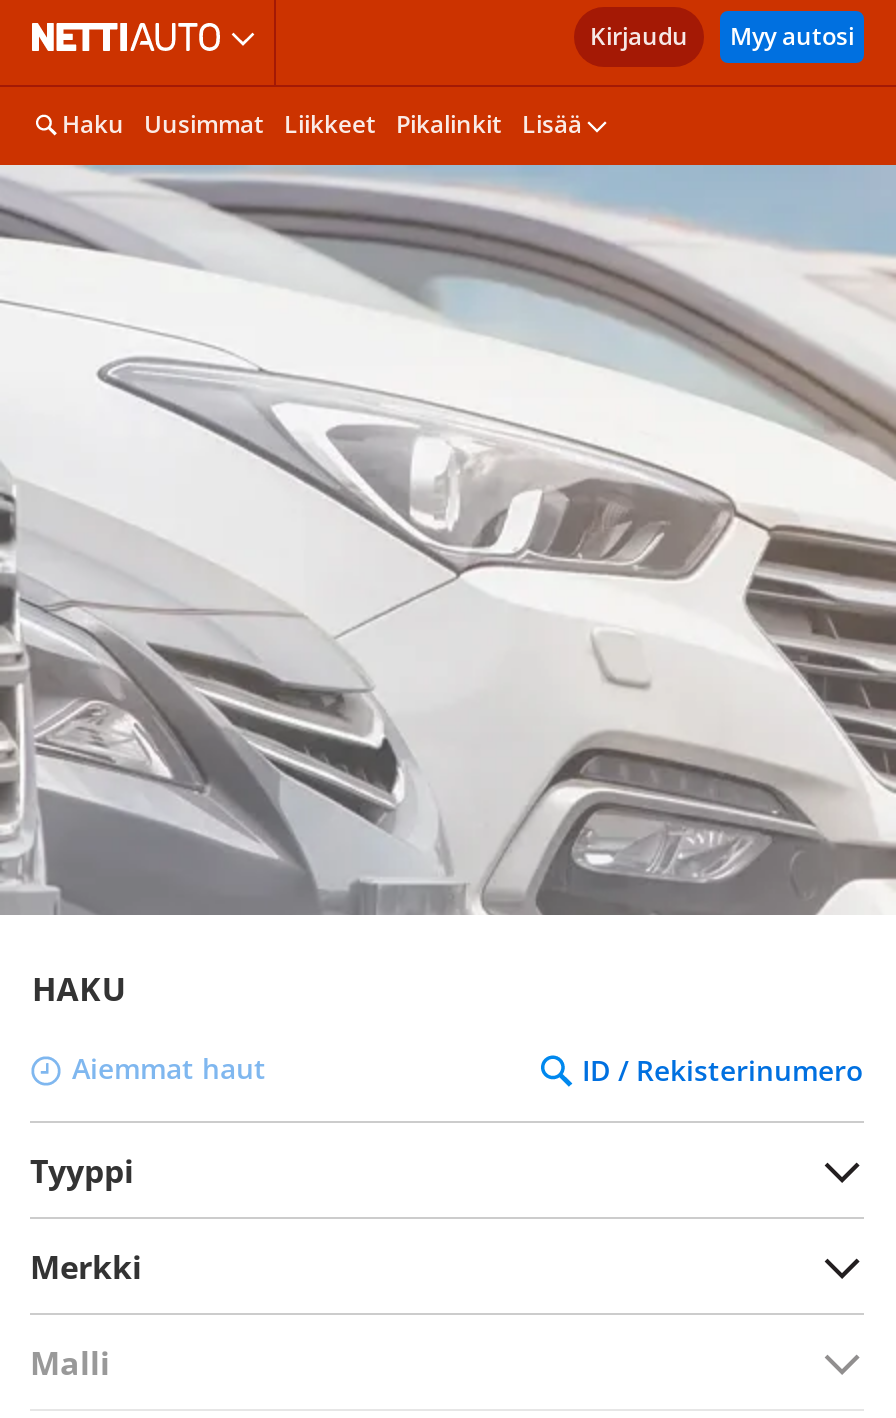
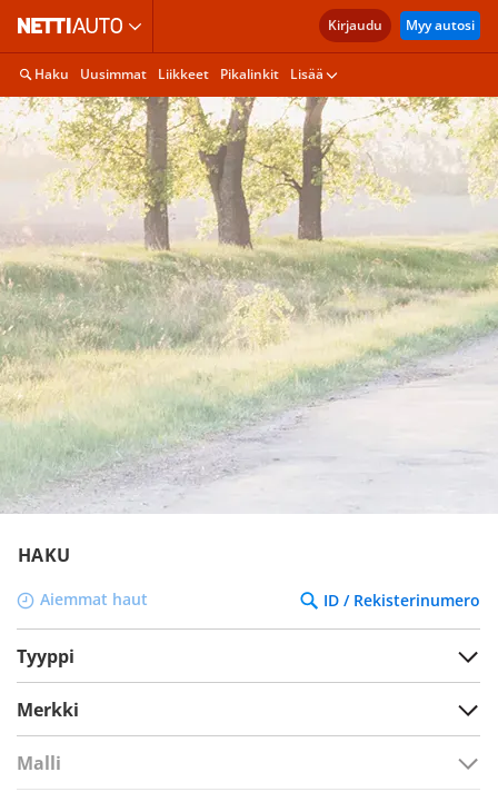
- [image]
+ [image]
